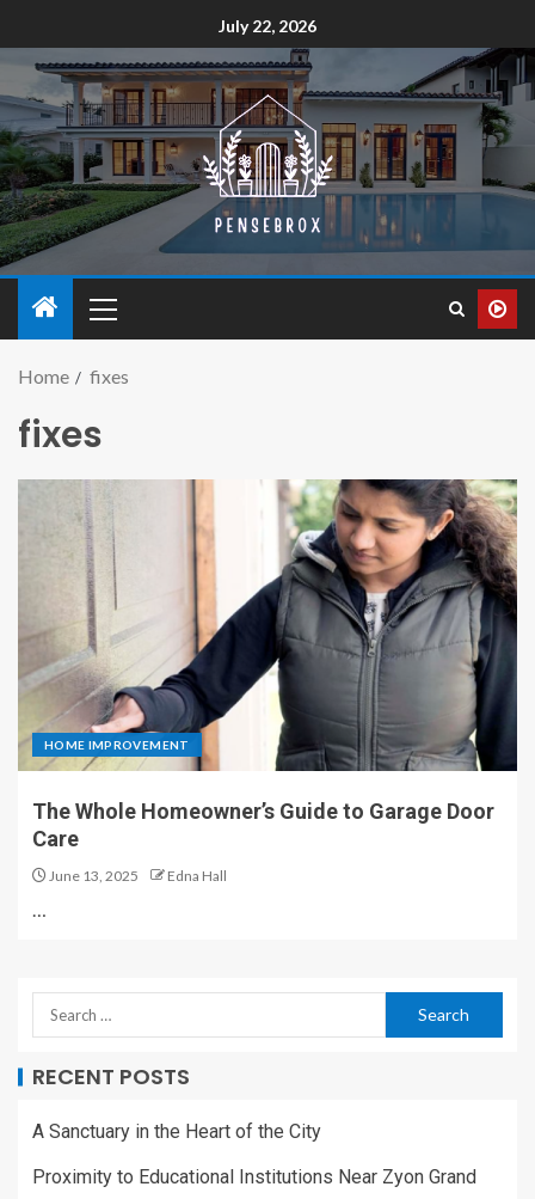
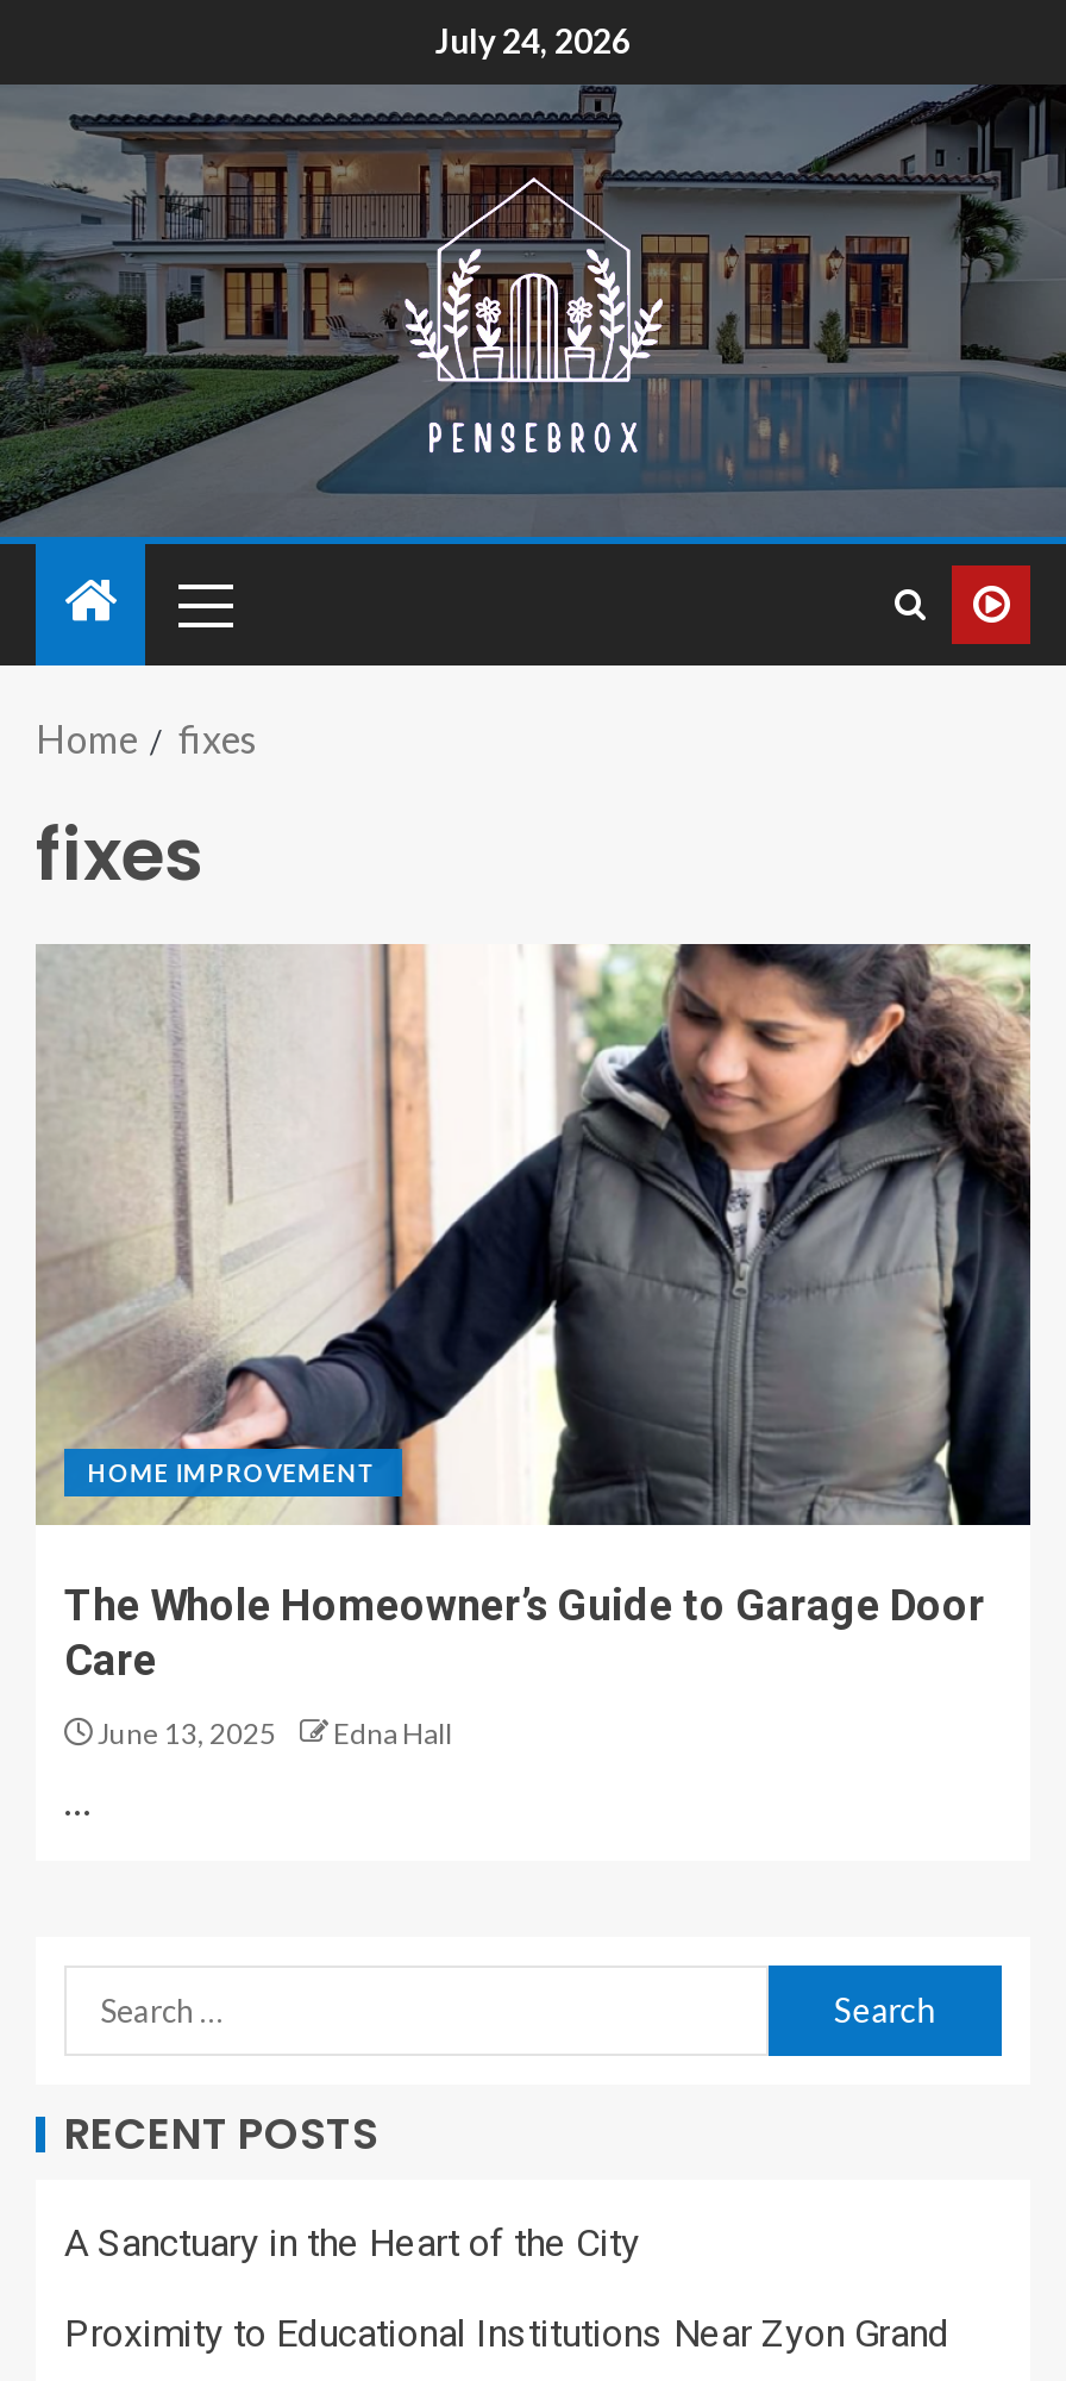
- July 22, 2026
+ July 24, 2026
